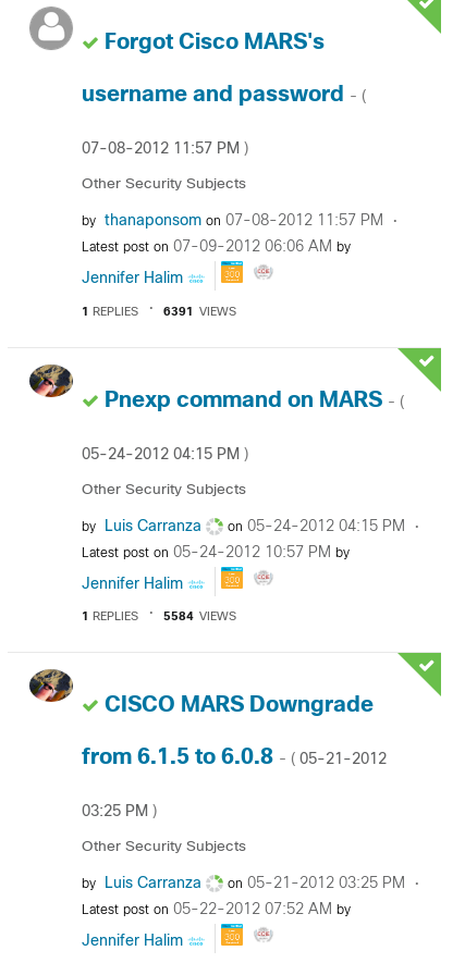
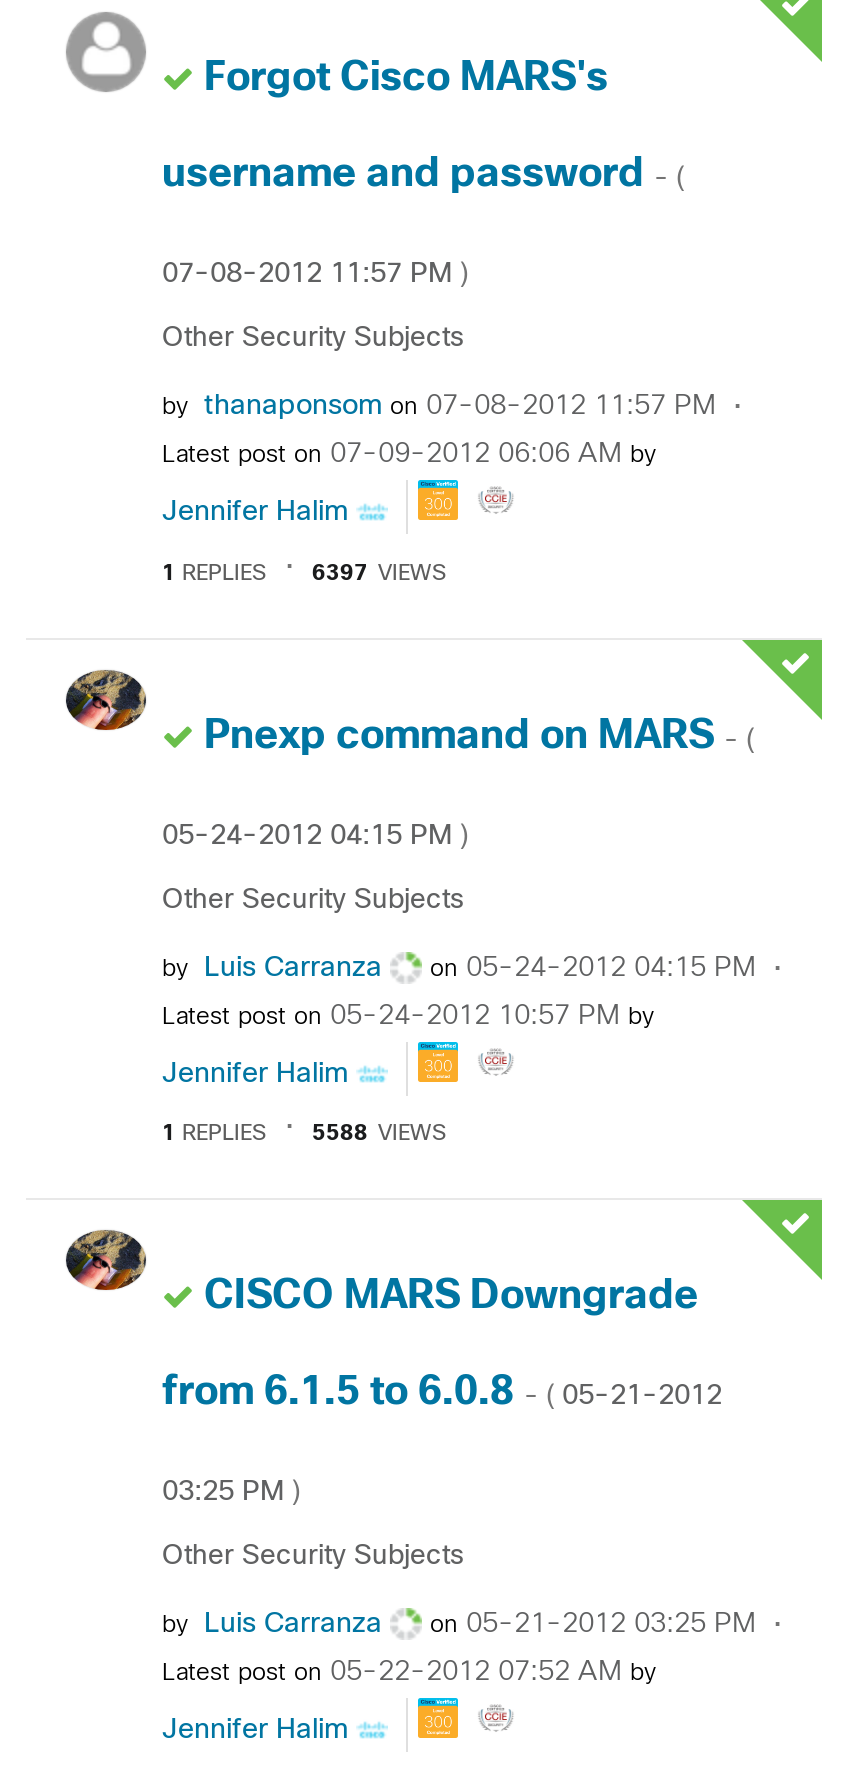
- 6391 VIEWS
+ 6397 VIEWS

- 5584 VIEWS
+ 5588 VIEWS
